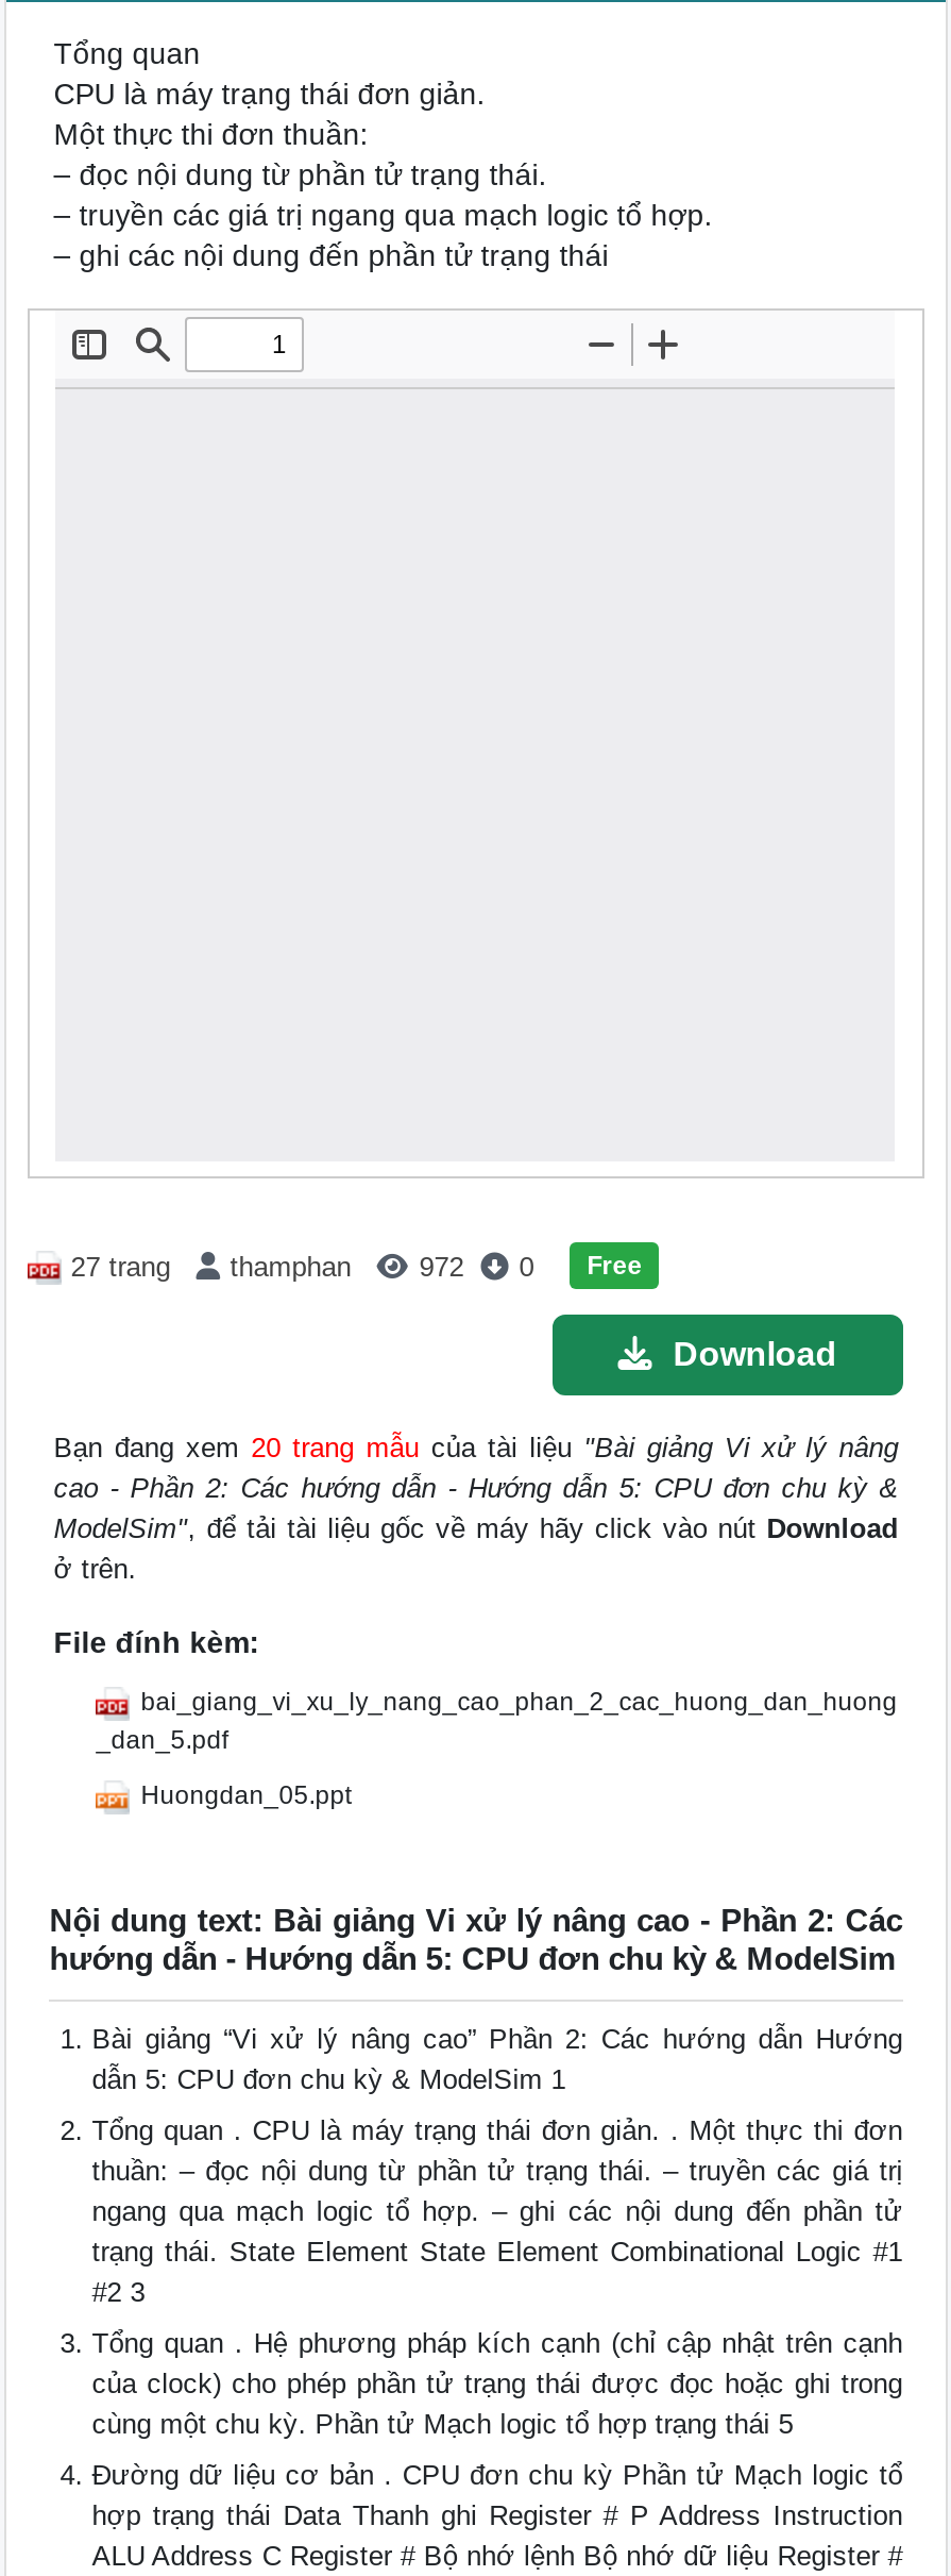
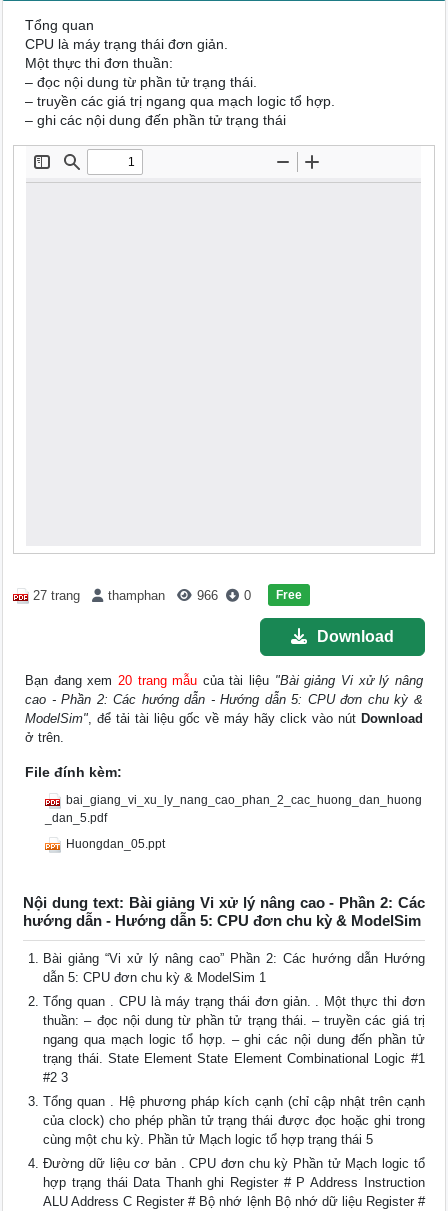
- 972 0 Free
+ 966 0 Free
